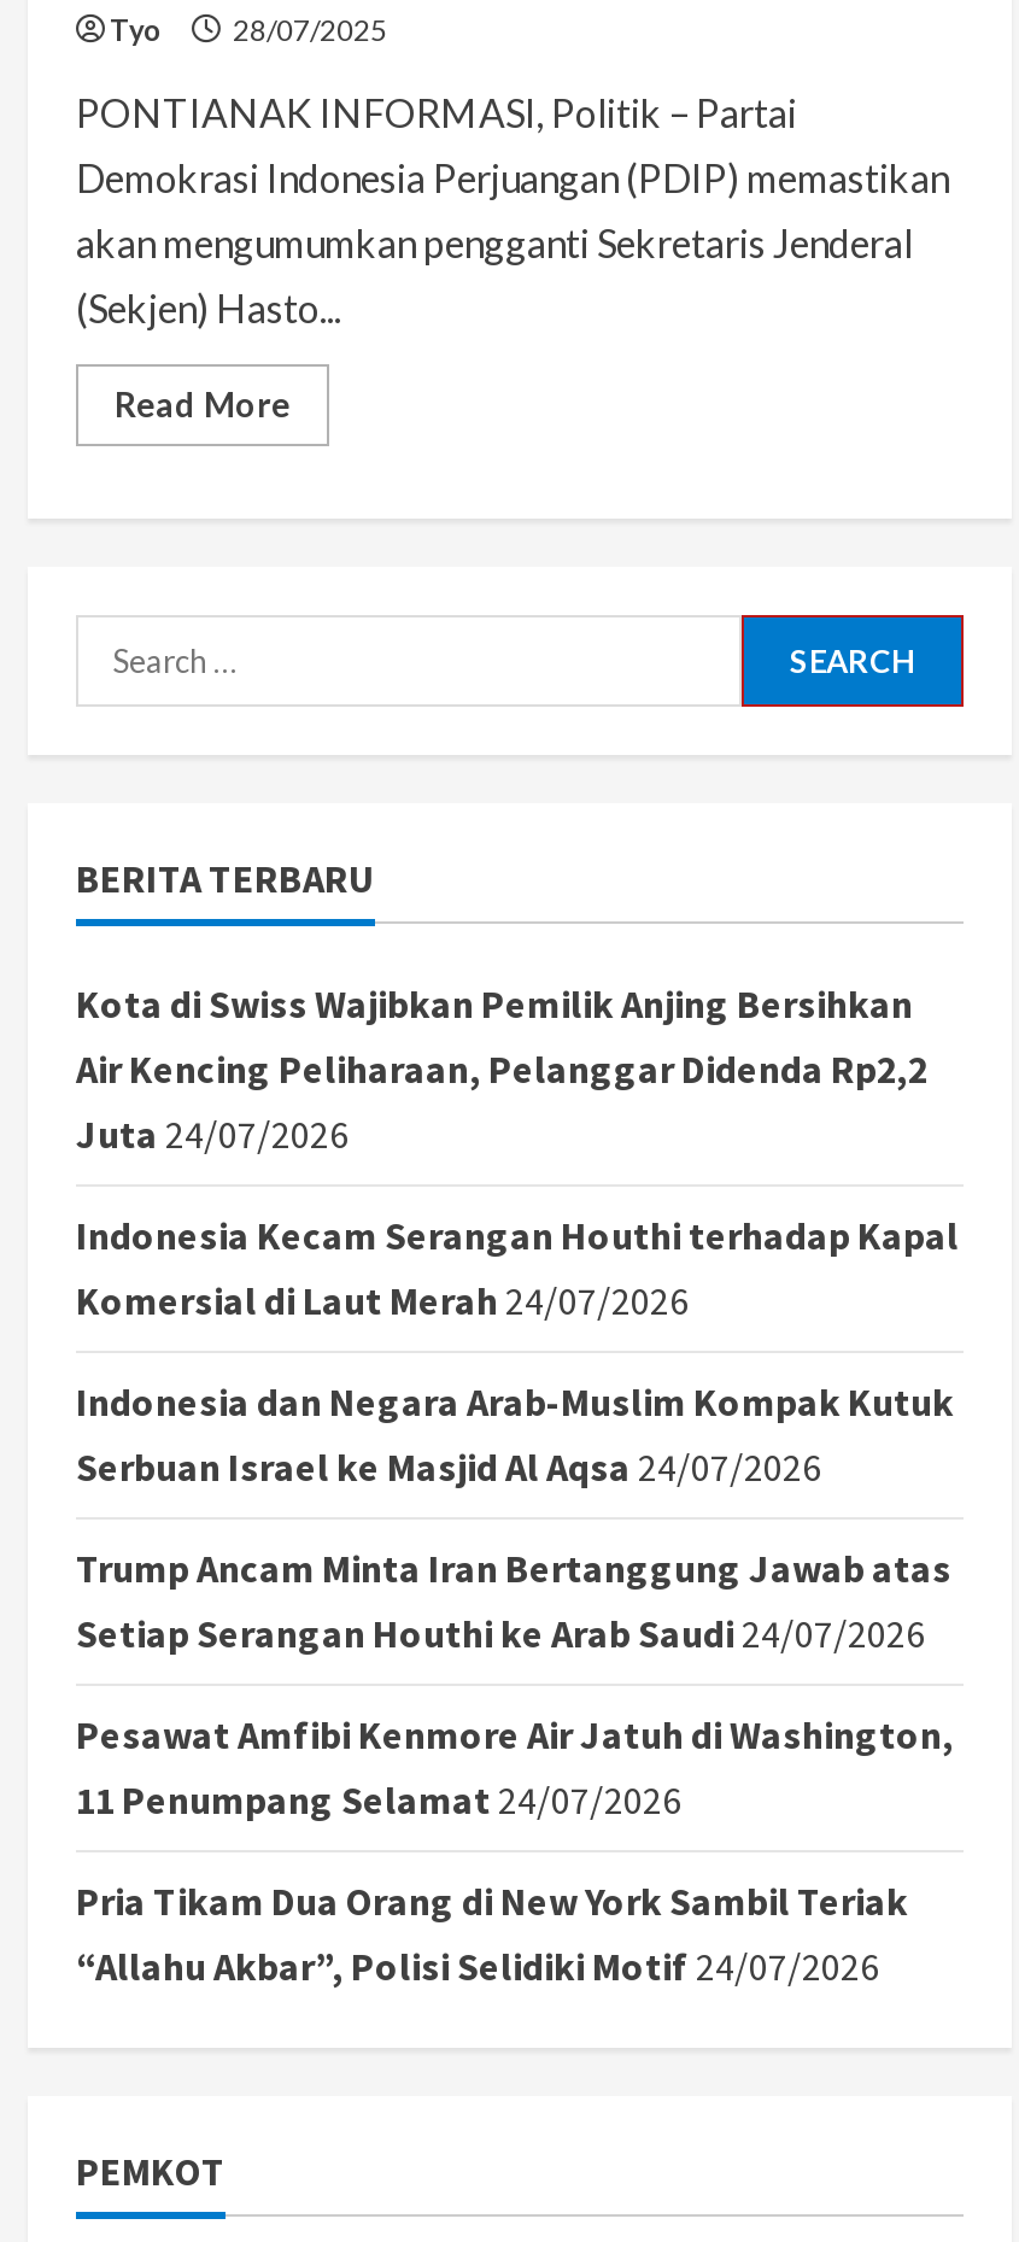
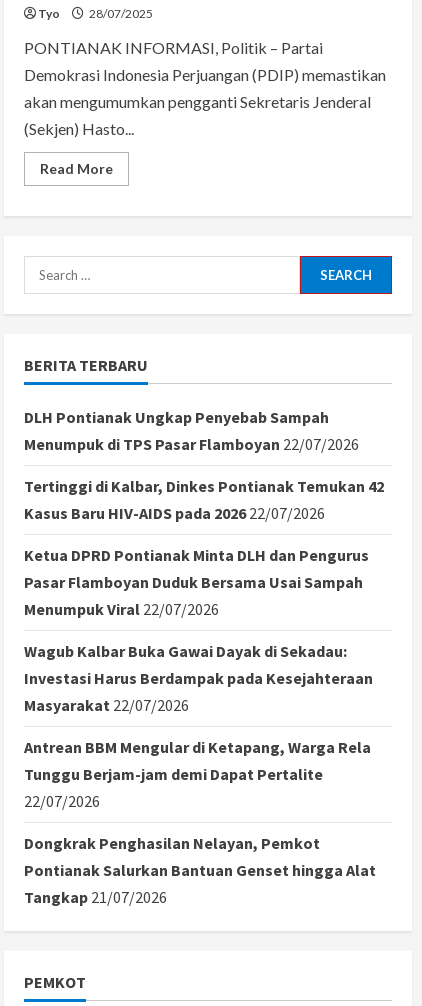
- Kota di Swiss Wajibkan Pemilik Anjing Bersihkan
- Air Kencing Peliharaan, Pelanggar Didenda Rp2,2
- Juta 24/07/2026
+ DLH Pontianak Ungkap Penyebab Sampah
+ Menumpuk di TPS Pasar Flamboyan 22/07/2026

- Indonesia Kecam Serangan Houthi terhadap Kapal
- Komersial di Laut Merah 24/07/2026
+ Tertinggi di Kalbar, Dinkes Pontianak Temukan 42
+ Kasus Baru HIV-AIDS pada 2026 22/07/2026

- Indonesia dan Negara Arab-Muslim Kompak Kutuk
- Serbuan Israel ke Masjid Al Aqsa 24/07/2026
+ Ketua DPRD Pontianak Minta DLH dan Pengurus
+ Pasar Flamboyan Duduk Bersama Usai Sampah
+ Menumpuk Viral 22/07/2026

- Trump Ancam Minta Iran Bertanggung Jawab atas
- Setiap Serangan Houthi ke Arab Saudi 24/07/2026
+ Wagub Kalbar Buka Gawai Dayak di Sekadau:
+ Investasi Harus Berdampak pada Kesejahteraan
+ Masyarakat 22/07/2026

- Pesawat Amfibi Kenmore Air Jatuh di Washington,
- 11 Penumpang Selamat 24/07/2026
+ Antrean BBM Mengular di Ketapang, Warga Rela
+ Tunggu Berjam-jam demi Dapat Pertalite
+ 22/07/2026

- Pria Tikam Dua Orang di New York Sambil Teriak
- “Allahu Akbar”, Polisi Selidiki Motif 24/07/2026
+ Dongkrak Penghasilan Nelayan, Pemkot
+ Pontianak Salurkan Bantuan Genset hingga Alat
+ Tangkap 21/07/2026
